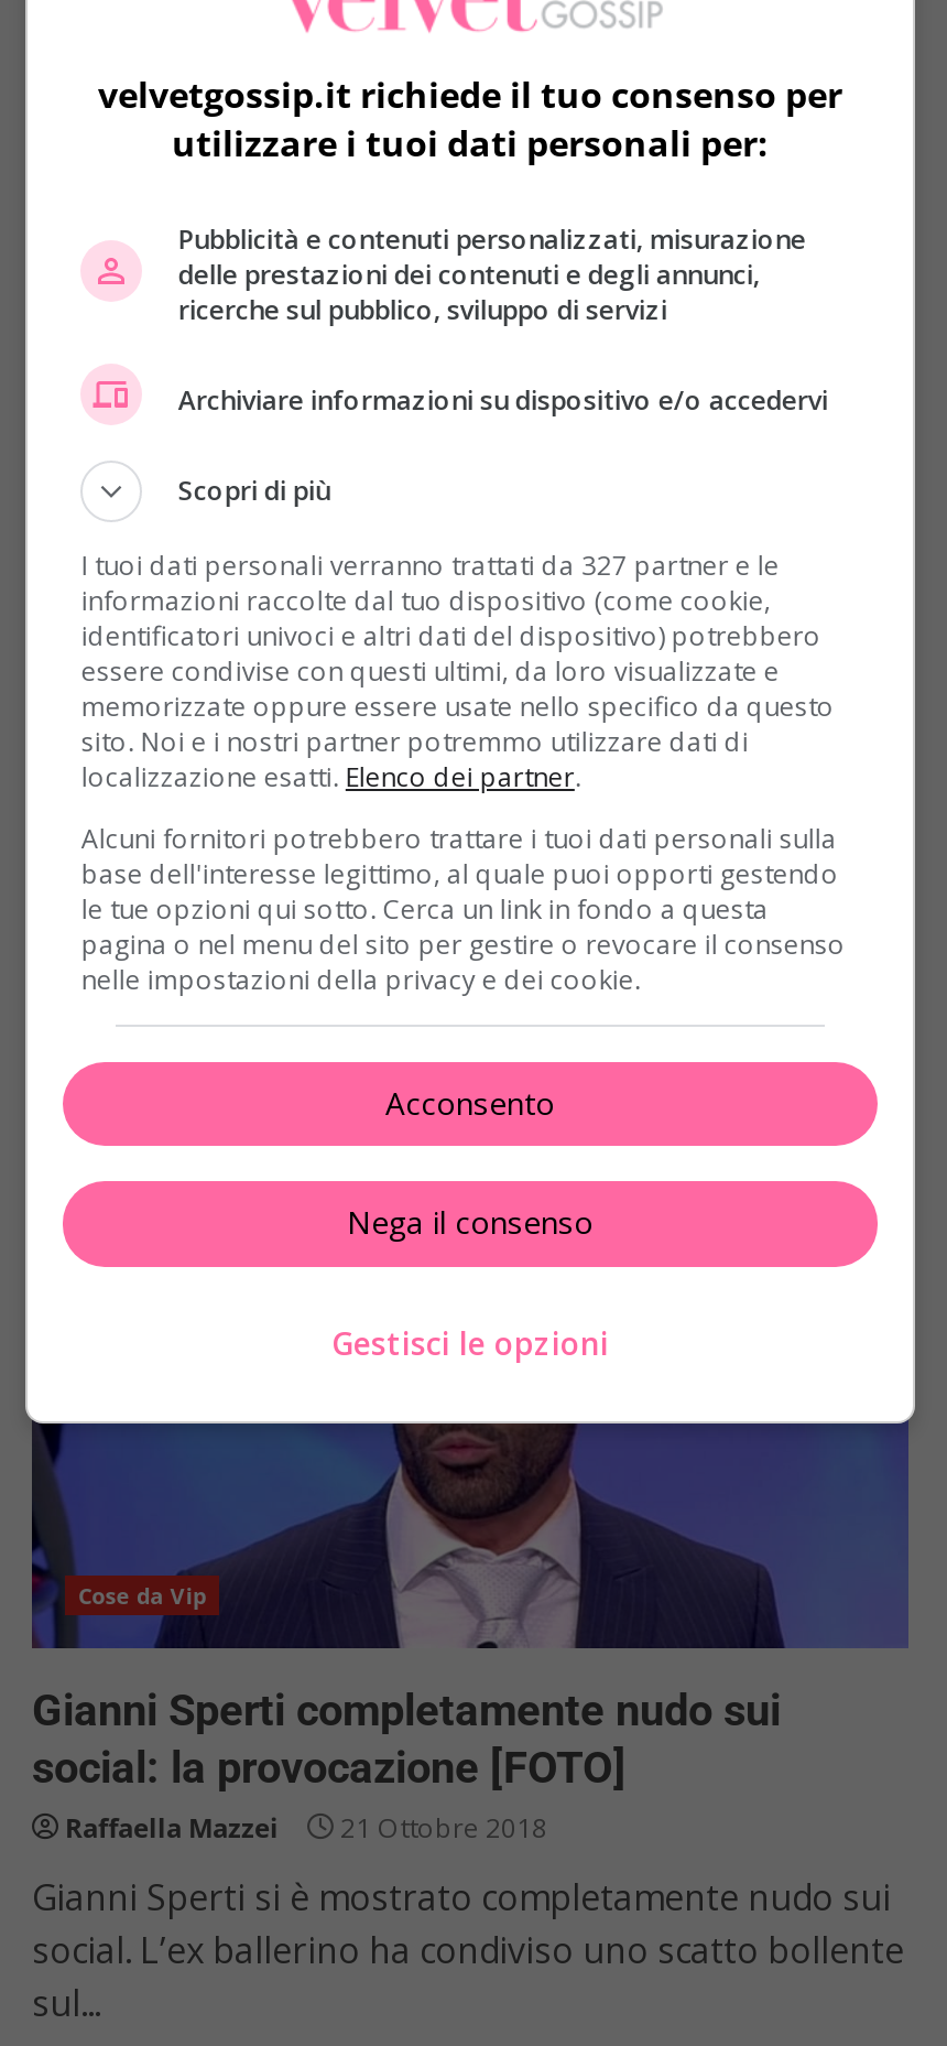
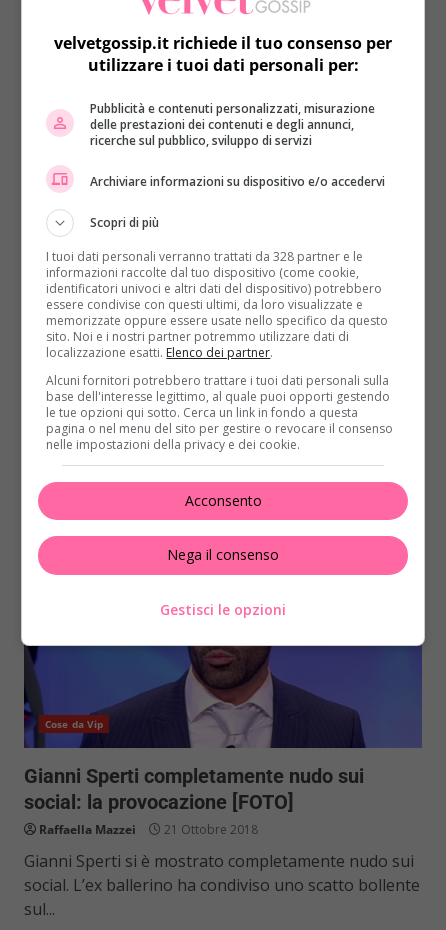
- I tuoi dati personali verranno trattati da 327 partner e le
+ I tuoi dati personali verranno trattati da 328 partner e le
